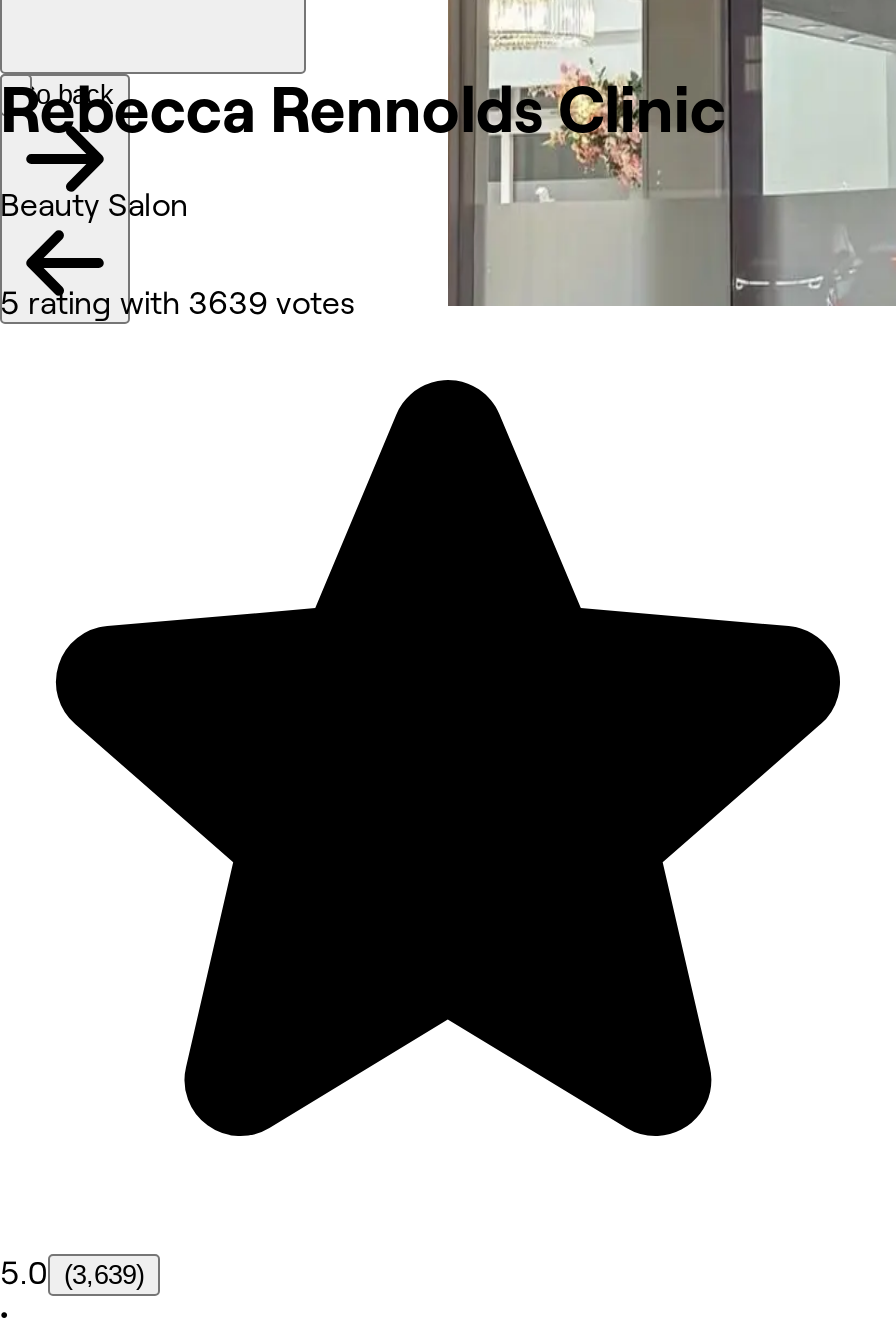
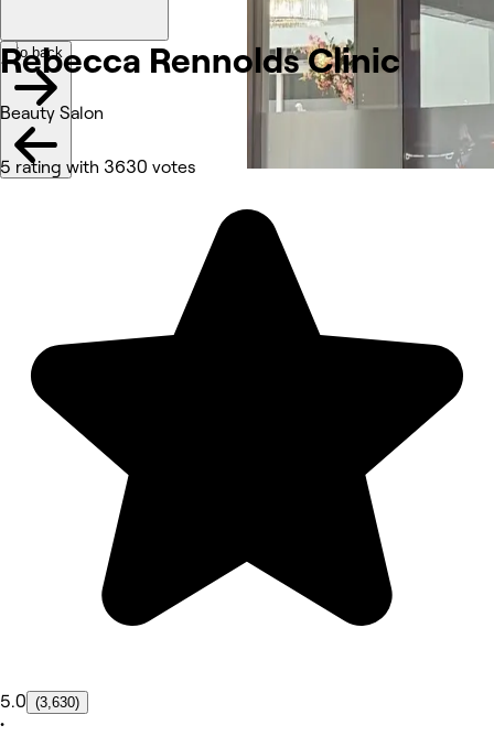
- 5 rating with 3639 votes
+ 5 rating with 3630 votes

- 5.0 (3,639)
+ 5.0 (3,630)
